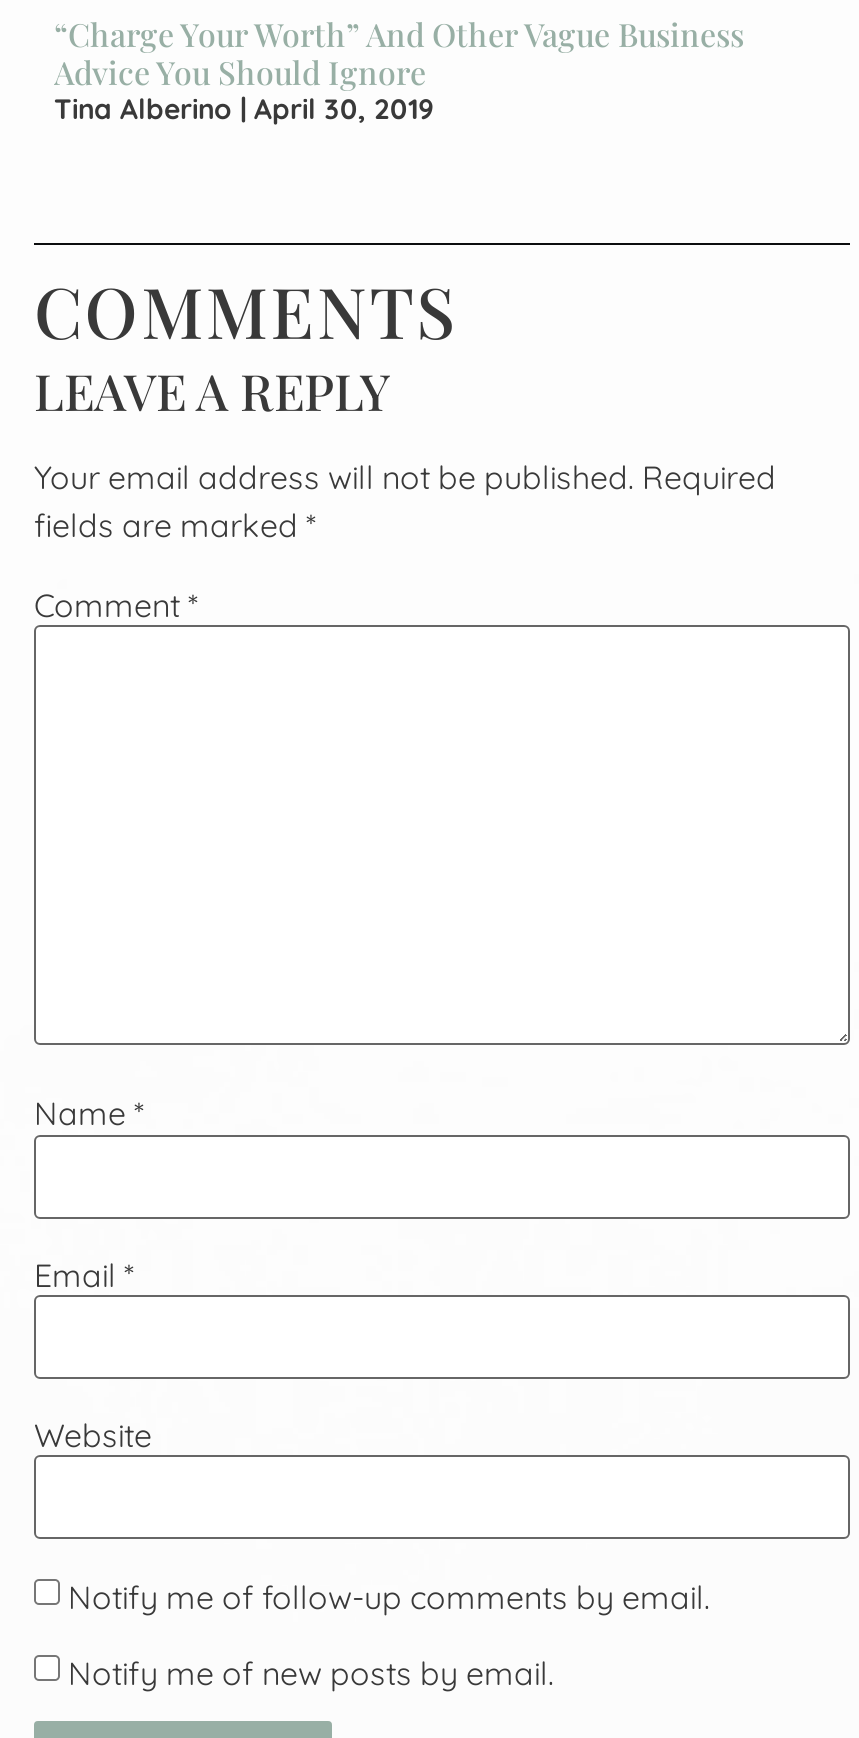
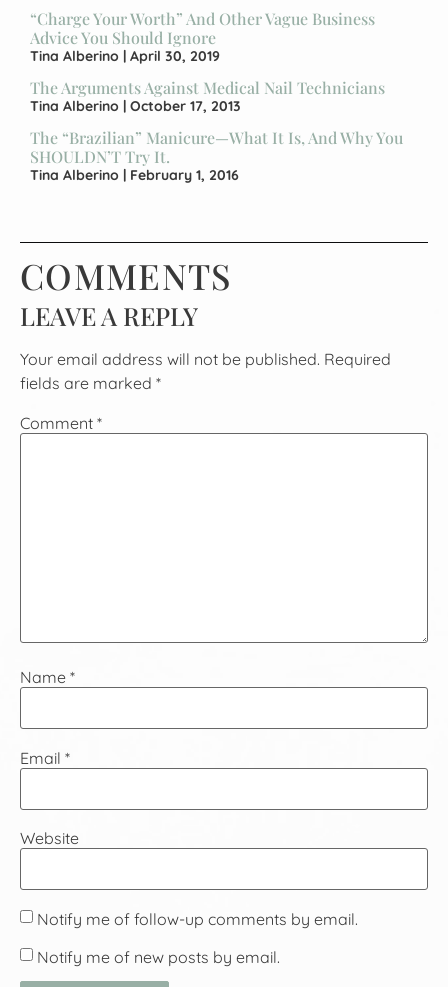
+ The Arguments Against Medical Nail Technicians
+ Tina Alberino October 17, 2013
+ The “Brazilian” Manicure—What It Is, And Why You
+ SHOULDN’T Try It.
+ Tina Alberino February 1, 2016
